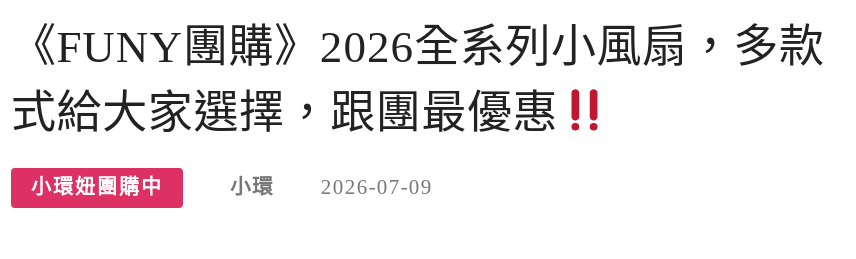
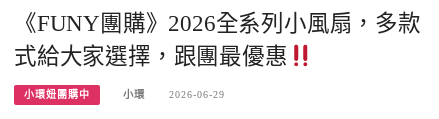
- 2026-07-09
+ 2026-06-29
